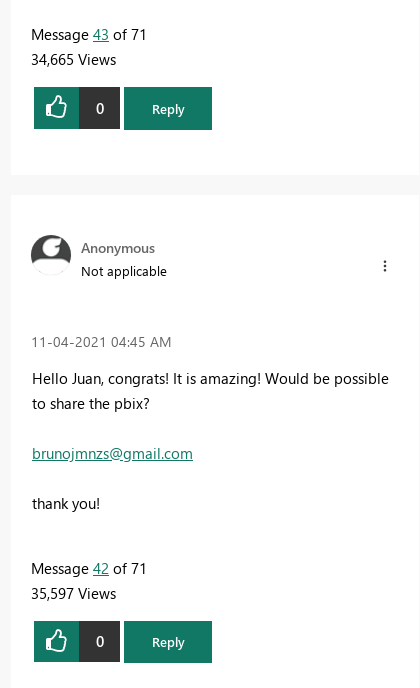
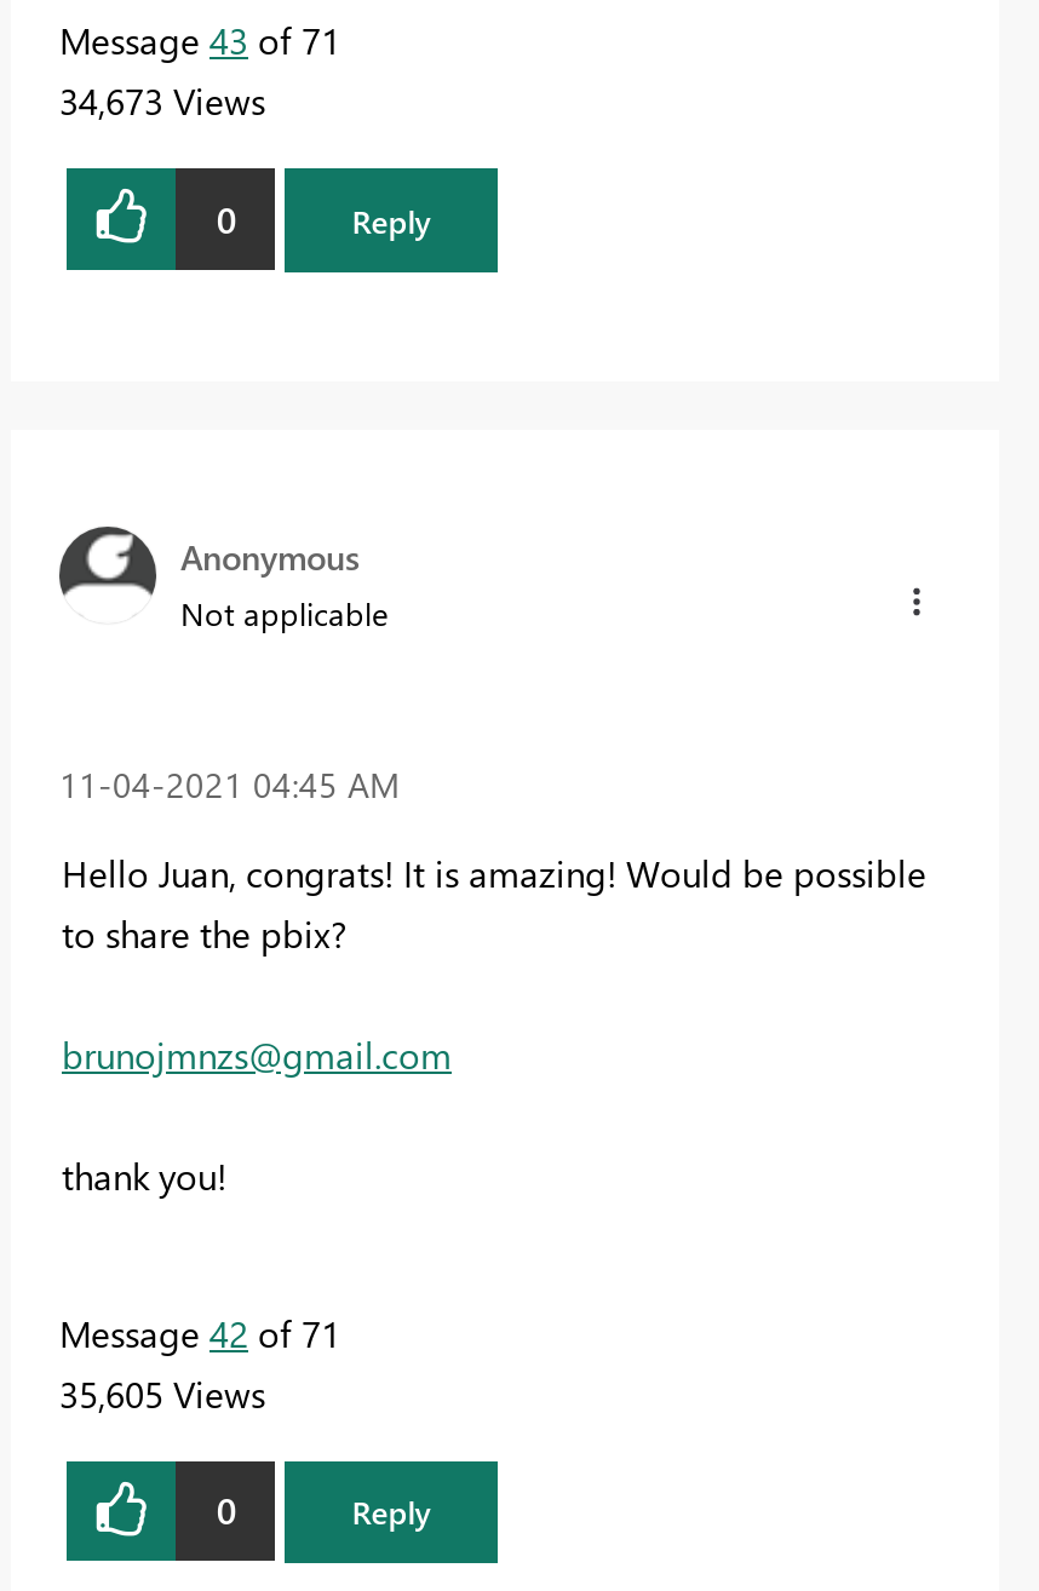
- 34,665 Views
+ 34,673 Views

- 35,597 Views
+ 35,605 Views
